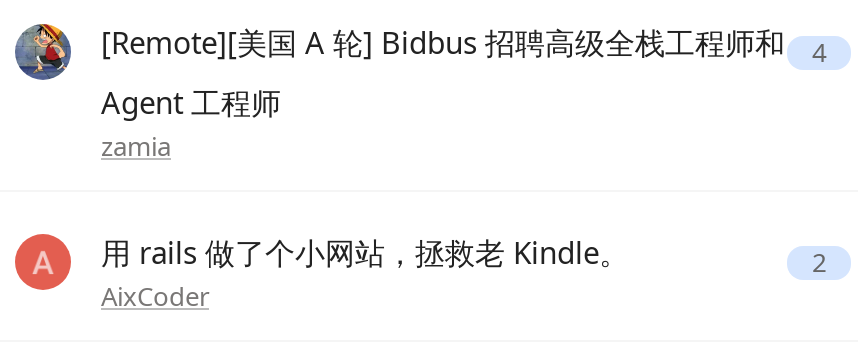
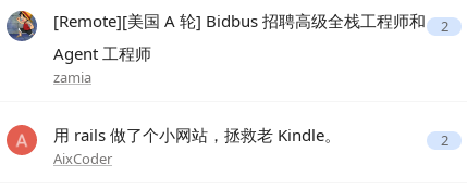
- [Remote][美国 A 轮] Bidbus 招聘高级全栈工程师和 4
+ [Remote][美国 A 轮] Bidbus 招聘高级全栈工程师和 2
